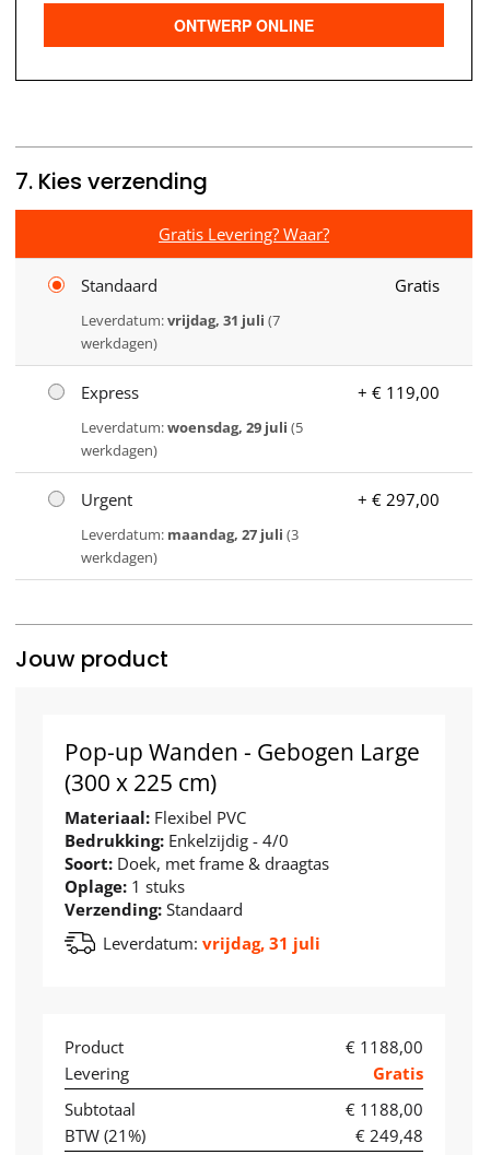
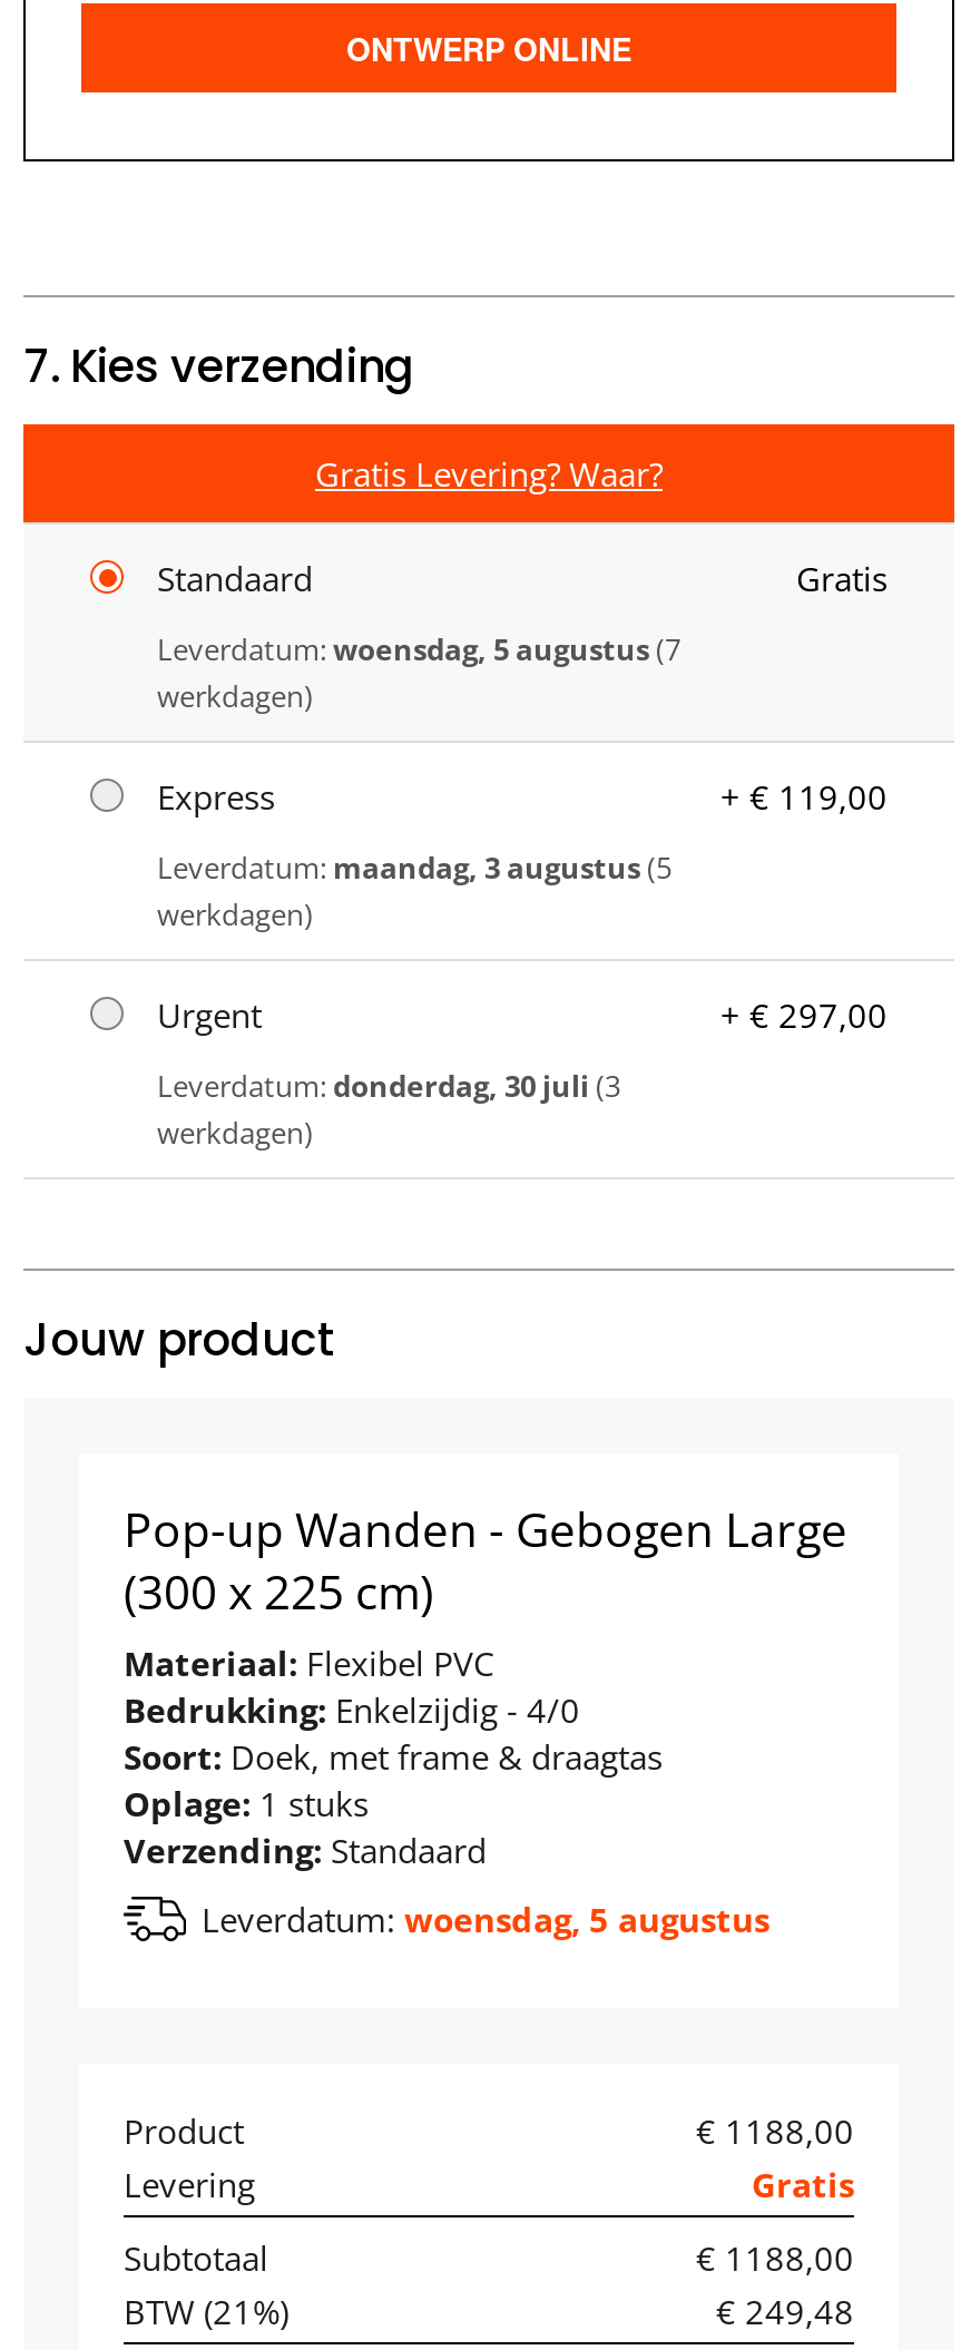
- Leverdatum: vrijdag, 31 juli (7
+ Leverdatum: woensdag, 5 augustus (7

- Leverdatum: woensdag, 29 juli (5
+ Leverdatum: maandag, 3 augustus (5

- Leverdatum: maandag, 27 juli (3
+ Leverdatum: donderdag, 30 juli (3

- Leverdatum: vrijdag, 31 juli
+ Leverdatum: woensdag, 5 augustus
